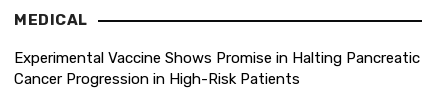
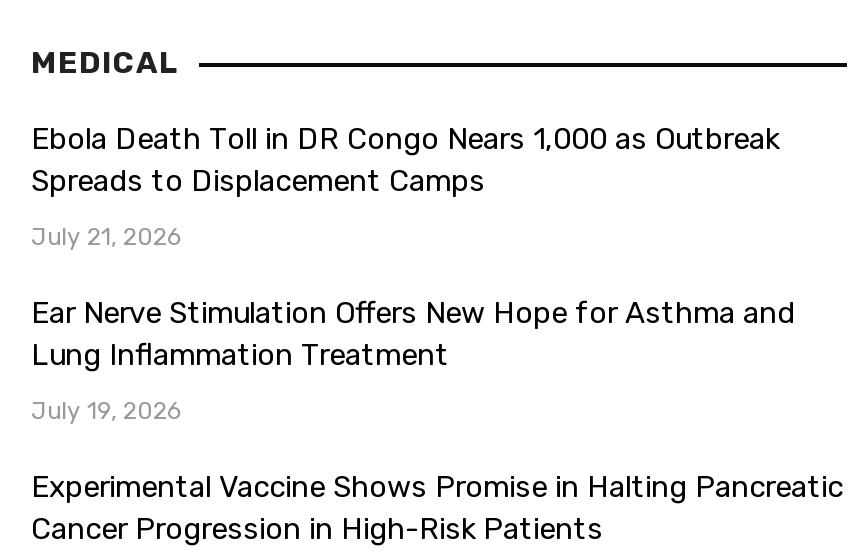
+ Ebola Death Toll in DR Congo Nears 1,000 as Outbreak
+ Spreads to Displacement Camps
+ July 21, 2026
+ Ear Nerve Stimulation Offers New Hope for Asthma and
+ Lung Inflammation Treatment
+ July 19, 2026
